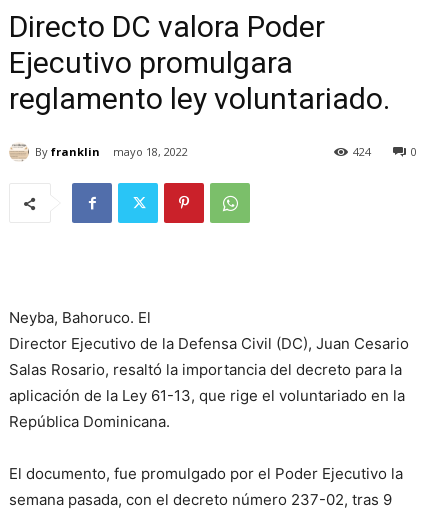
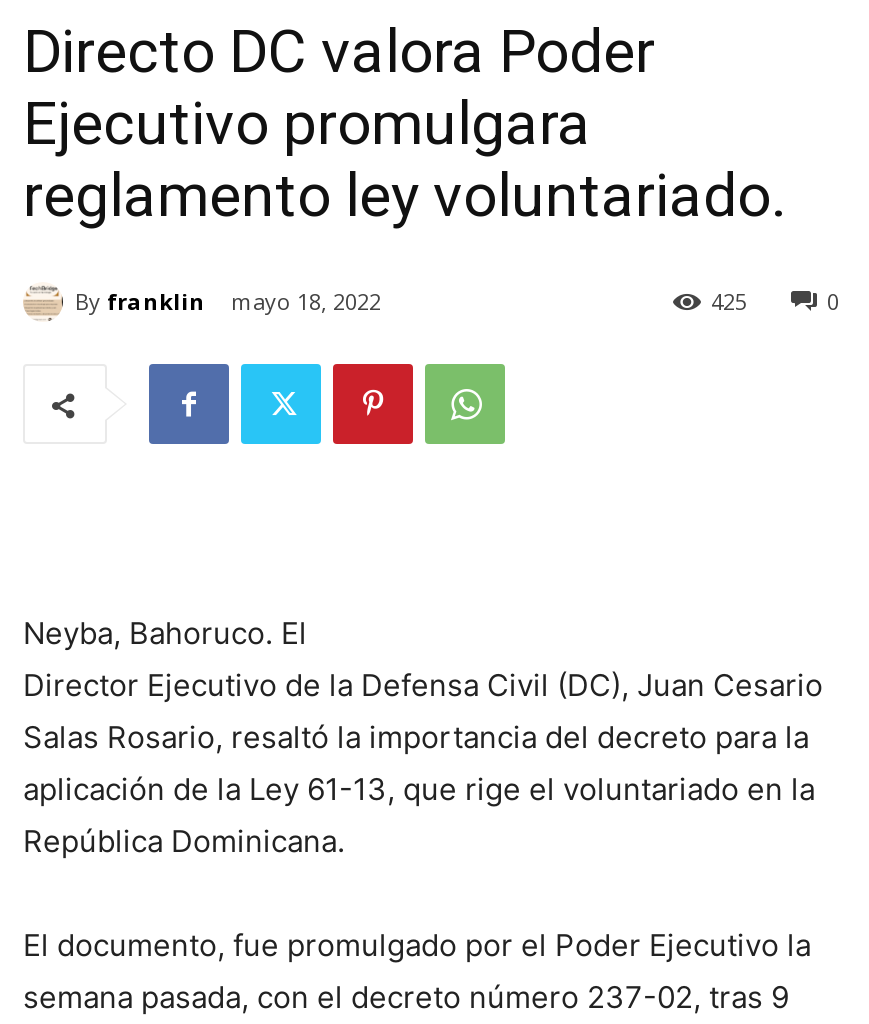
- 424
+ 425
